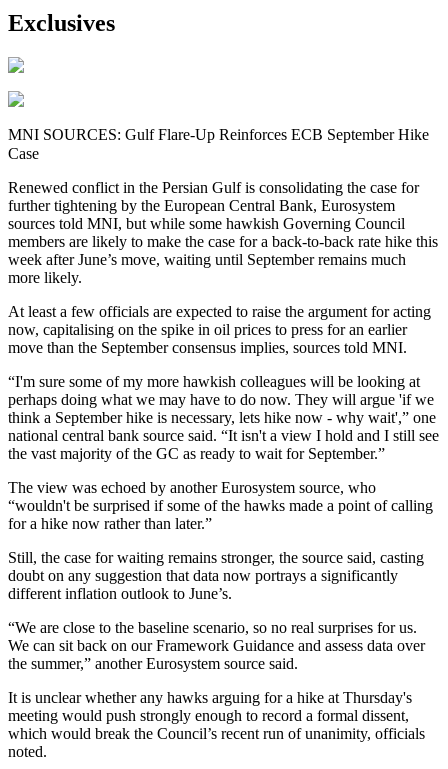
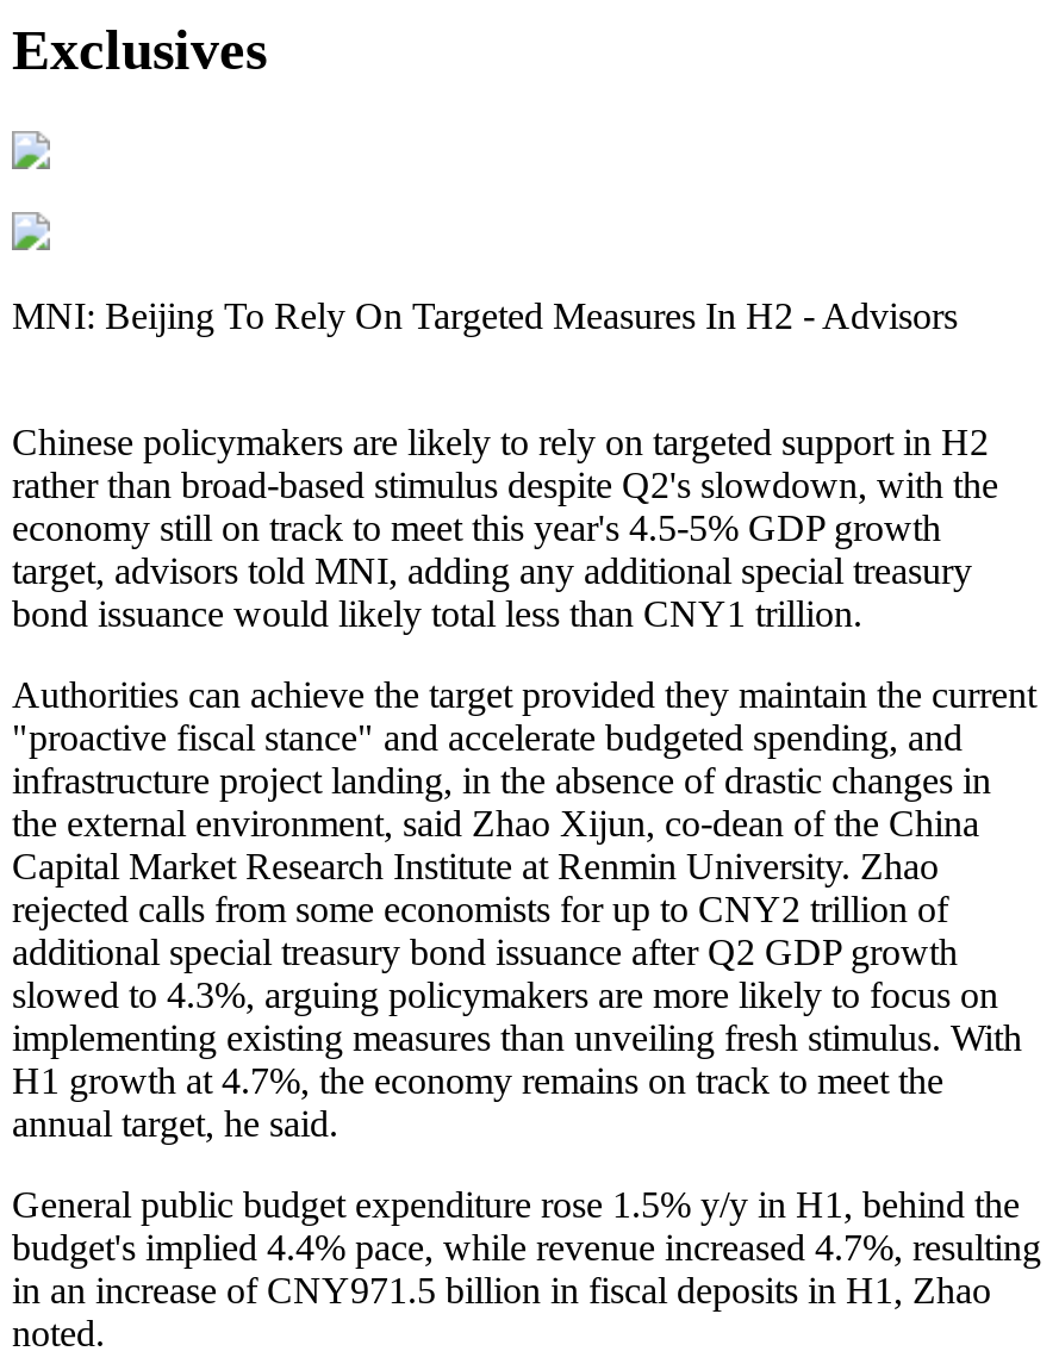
- MNI SOURCES: Gulf Flare-Up Reinforces ECB September Hike
- Case
- Renewed conflict in the Persian Gulf is consolidating the case for
- further tightening by the European Central Bank, Eurosystem
- sources told MNI, but while some hawkish Governing Council
- members are likely to make the case for a back-to-back rate hike this
- week after June’s move, waiting until September remains much
- more likely.
- At least a few officials are expected to raise the argument for acting
- now, capitalising on the spike in oil prices to press for an earlier
- move than the September consensus implies, sources told MNI.
- “I'm sure some of my more hawkish colleagues will be looking at
- perhaps doing what we may have to do now. They will argue 'if we
- think a September hike is necessary, lets hike now - why wait',” one
- national central bank source said. “It isn't a view I hold and I still see
- the vast majority of the GC as ready to wait for September.”
- The view was echoed by another Eurosystem source, who
- “wouldn't be surprised if some of the hawks made a point of calling
- for a hike now rather than later.”
- Still, the case for waiting remains stronger, the source said, casting
- doubt on any suggestion that data now portrays a significantly
- different inflation outlook to June’s.
- “We are close to the baseline scenario, so no real surprises for us.
- We can sit back on our Framework Guidance and assess data over
- the summer,” another Eurosystem source said.
- It is unclear whether any hawks arguing for a hike at Thursday's
- meeting would push strongly enough to record a formal dissent,
- which would break the Council’s recent run of unanimity, officials
+ MNI: Beijing To Rely On Targeted Measures In H2 - Advisors
+ Chinese policymakers are likely to rely on targeted support in H2
+ rather than broad-based stimulus despite Q2's slowdown, with the
+ economy still on track to meet this year's 4.5-5% GDP growth
+ target, advisors told MNI, adding any additional special treasury
+ bond issuance would likely total less than CNY1 trillion.
+ Authorities can achieve the target provided they maintain the current
+ "proactive fiscal stance" and accelerate budgeted spending, and
+ infrastructure project landing, in the absence of drastic changes in
+ the external environment, said Zhao Xijun, co-dean of the China
+ Capital Market Research Institute at Renmin University. Zhao
+ rejected calls from some economists for up to CNY2 trillion of
+ additional special treasury bond issuance after Q2 GDP growth
+ slowed to 4.3%, arguing policymakers are more likely to focus on
+ implementing existing measures than unveiling fresh stimulus. With
+ H1 growth at 4.7%, the economy remains on track to meet the
+ annual target, he said.
+ General public budget expenditure rose 1.5% y/y in H1, behind the
+ budget's implied 4.4% pace, while revenue increased 4.7%, resulting
+ in an increase of CNY971.5 billion in fiscal deposits in H1, Zhao
